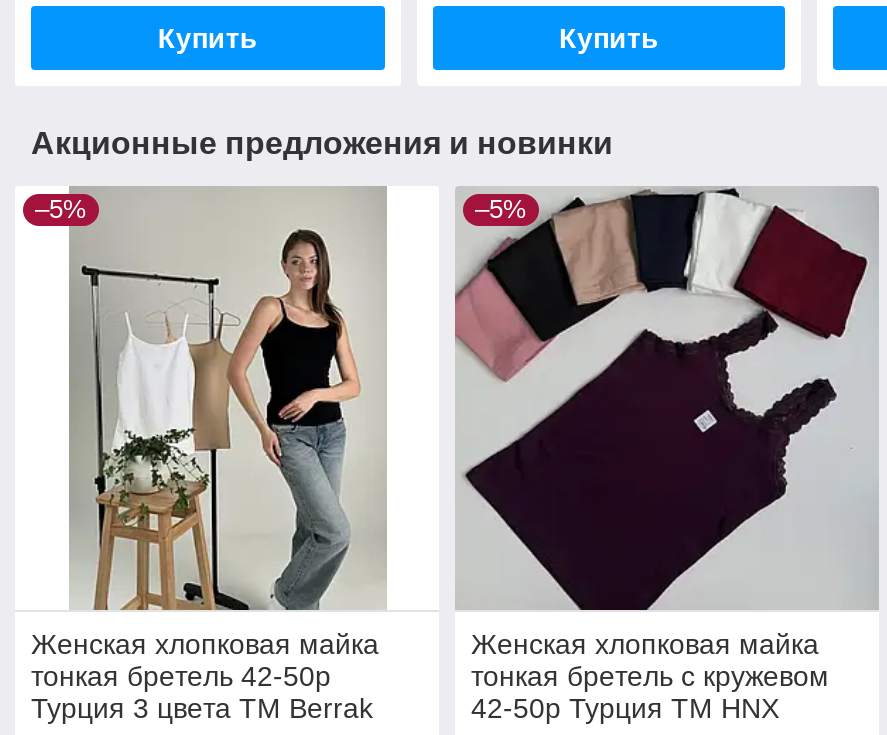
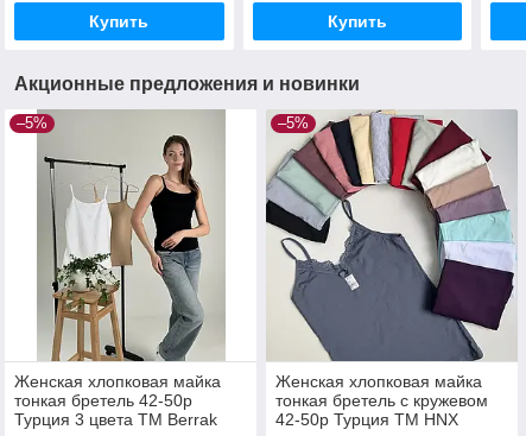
- [image]
+ [image]
